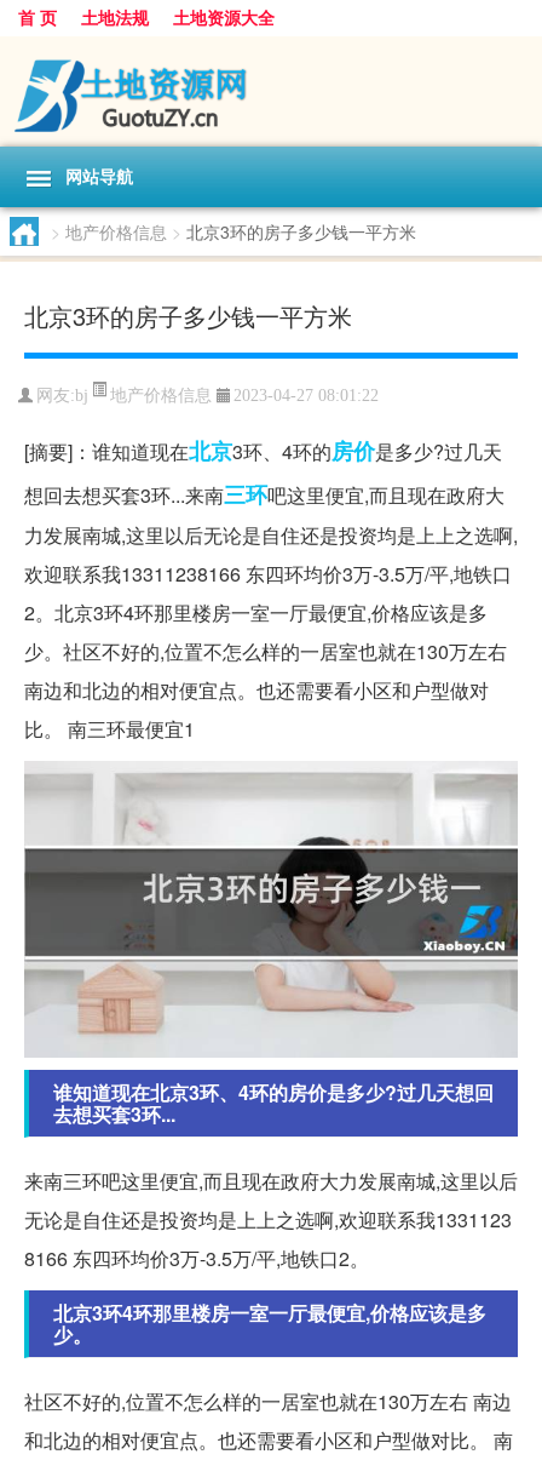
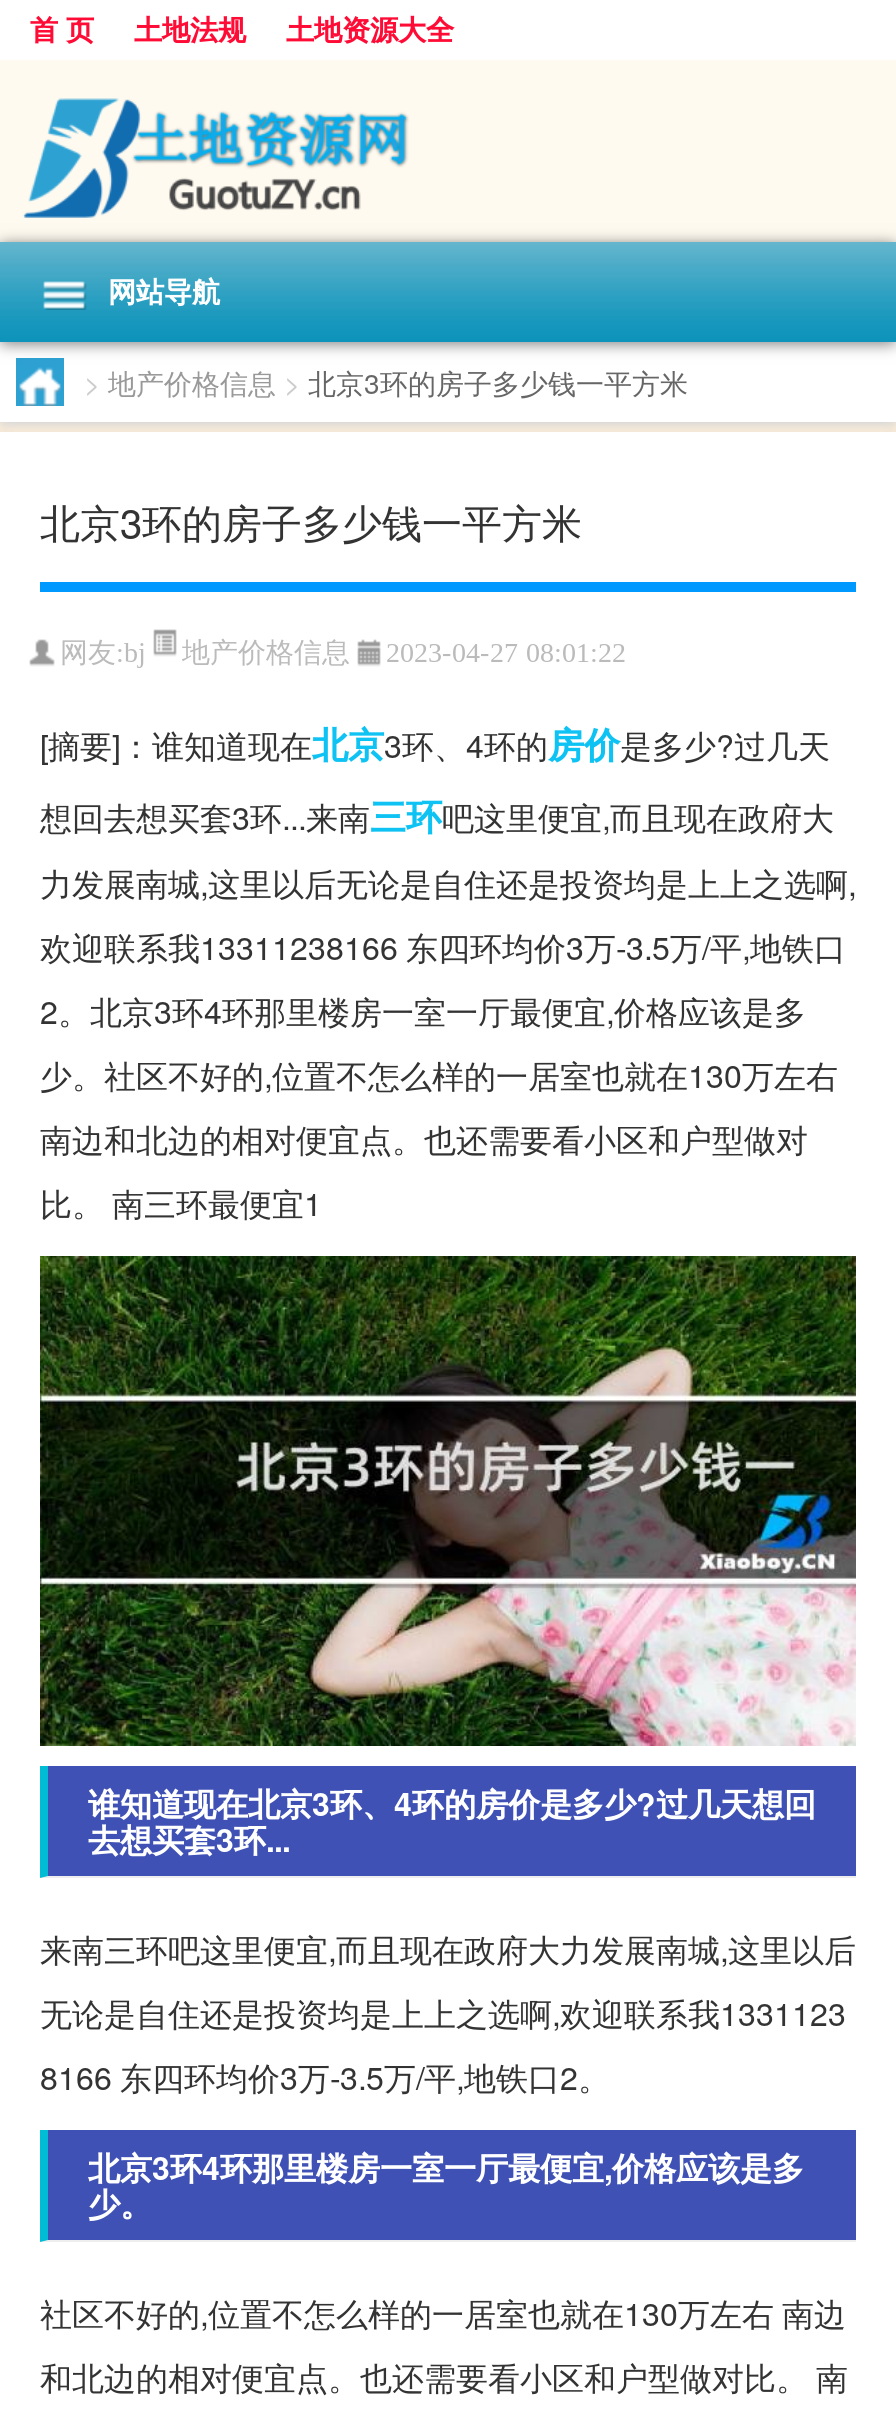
- [image]
+ [image]
